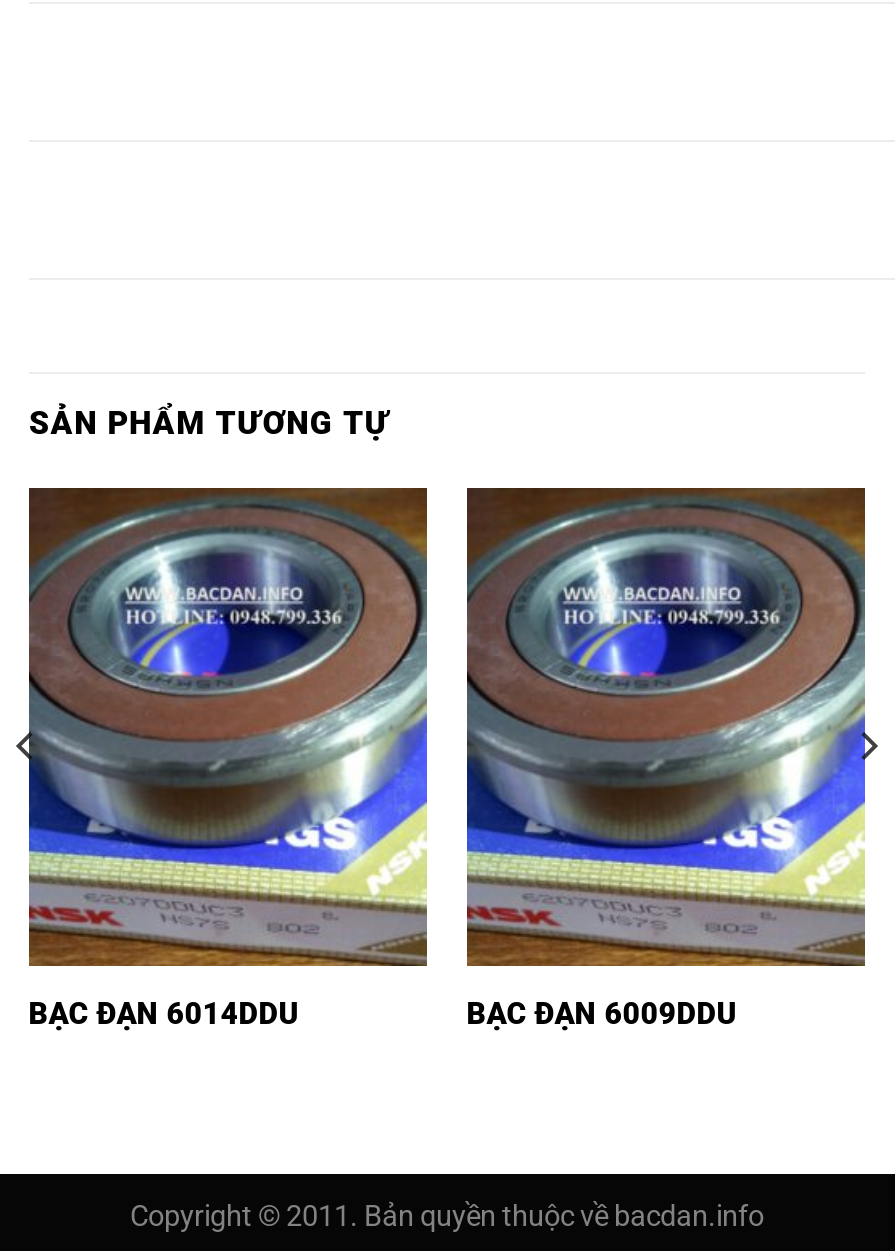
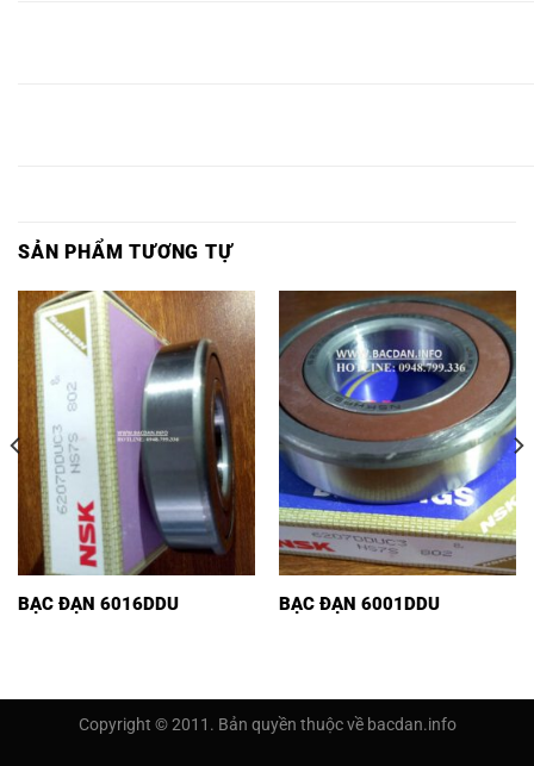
- [image]
- BẠC ĐẠN 6014DDU
+ [image]
+ BẠC ĐẠN 6016DDU

- BẠC ĐẠN 6009DDU
+ BẠC ĐẠN 6001DDU
